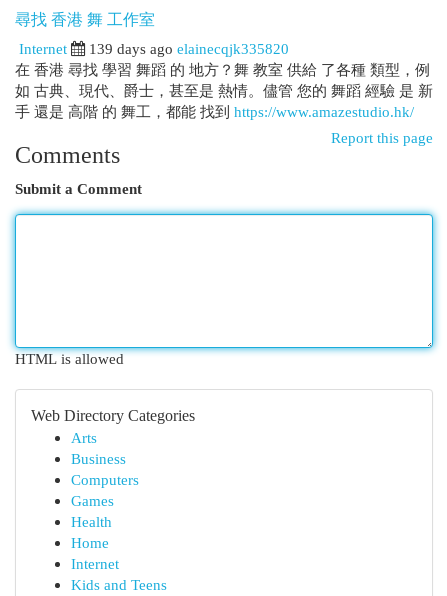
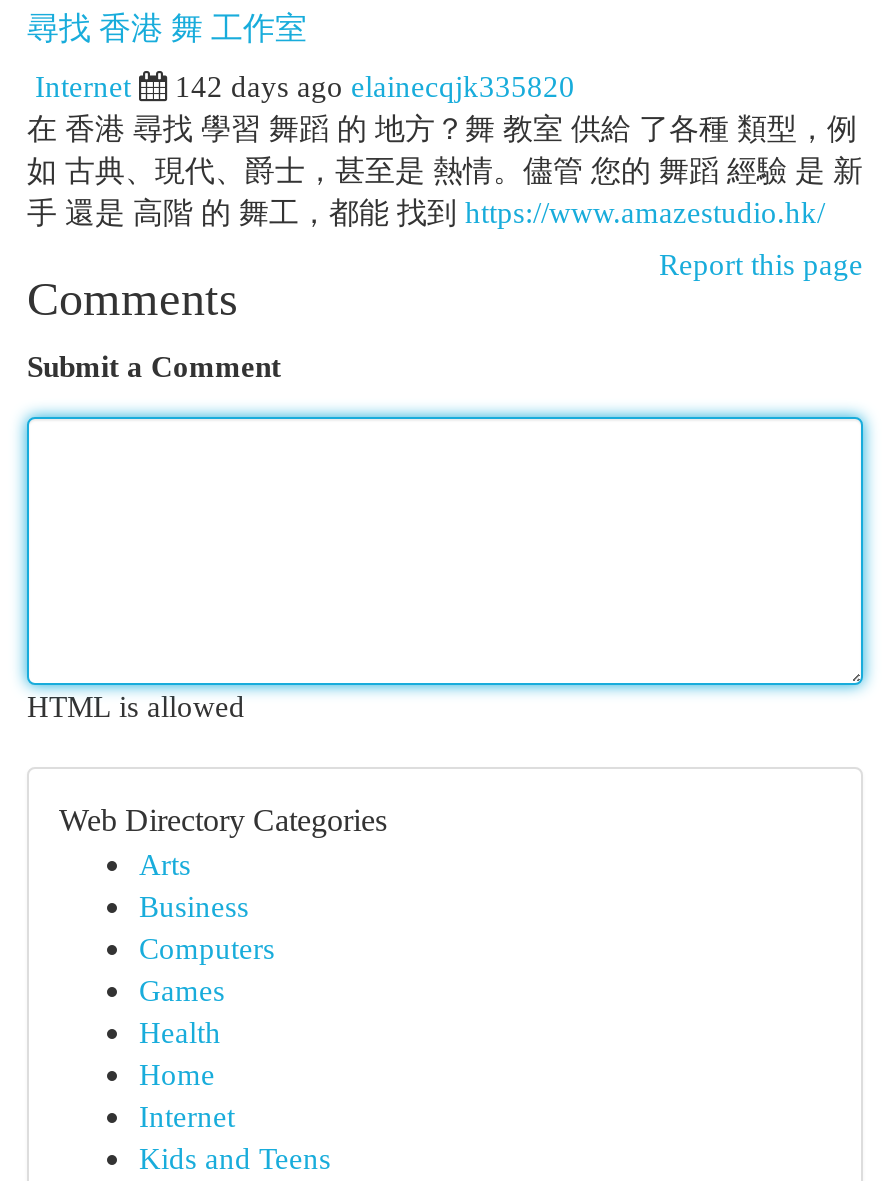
- 139 days ago elainecqjk335820
+ 142 days ago elainecqjk335820
